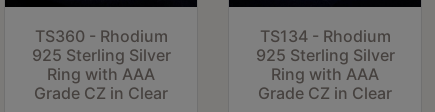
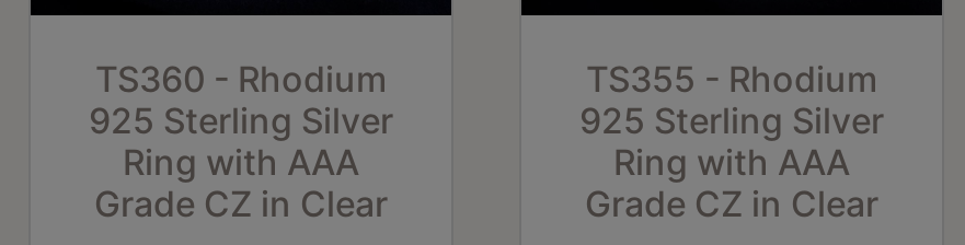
- TS134 - Rhodium
+ TS355 - Rhodium
